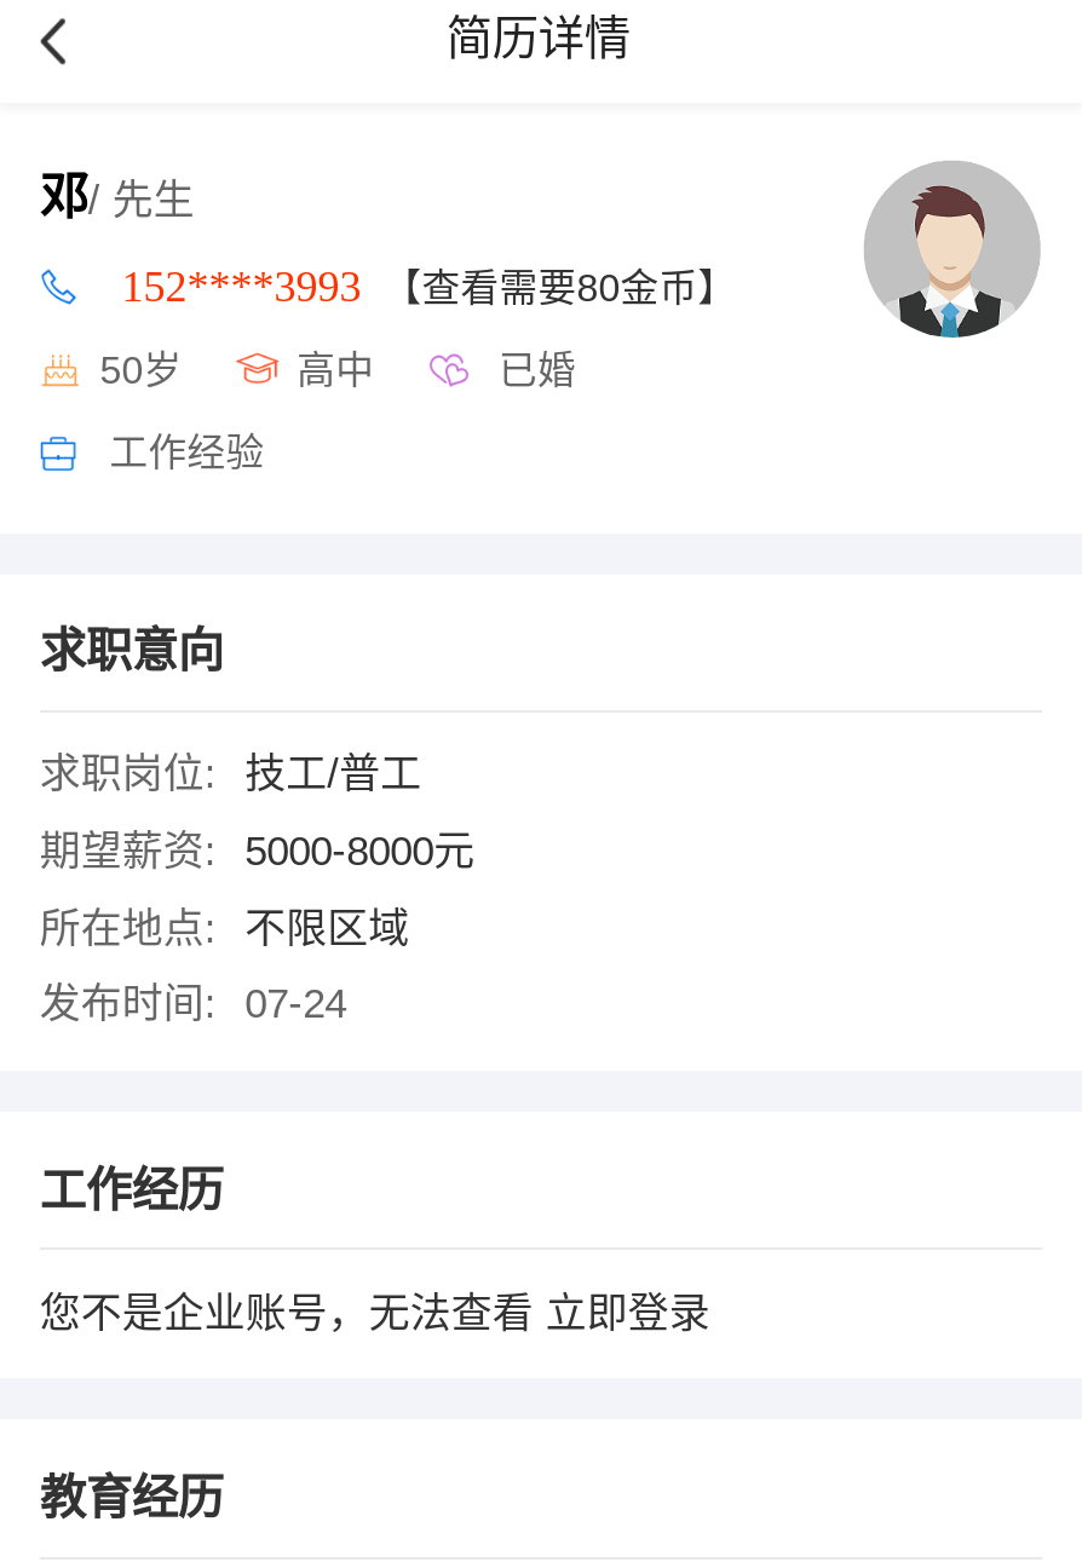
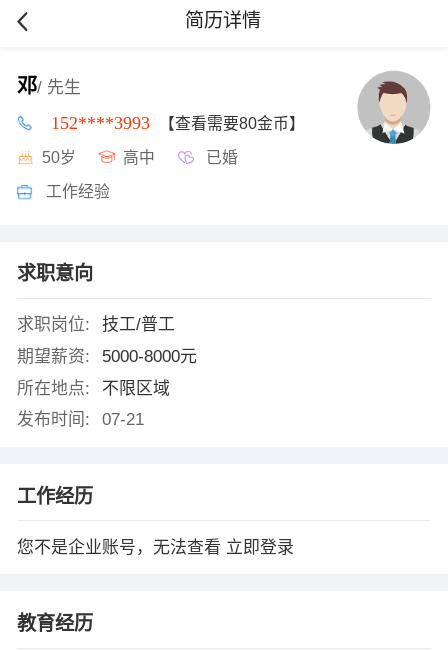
- 发布时间: 07-24
+ 发布时间: 07-21
